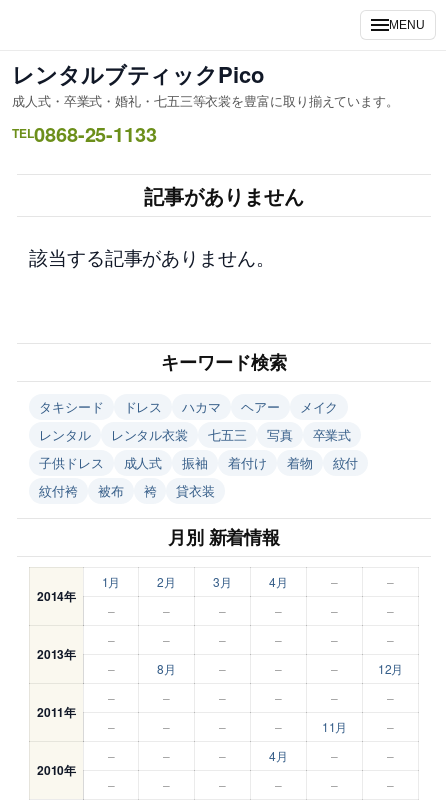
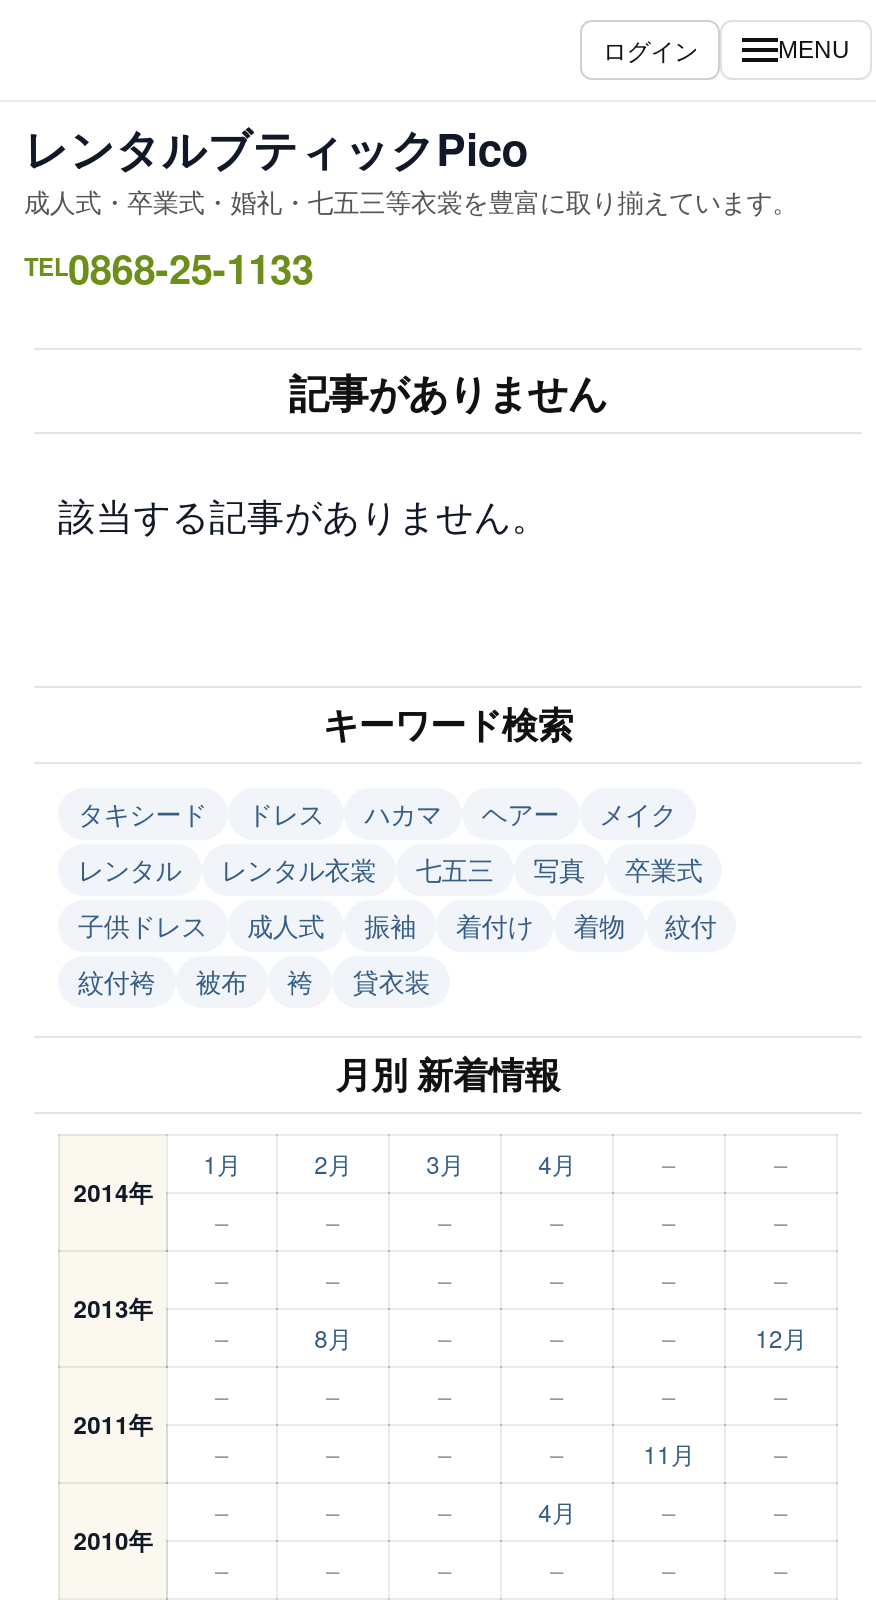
+ ログイン
